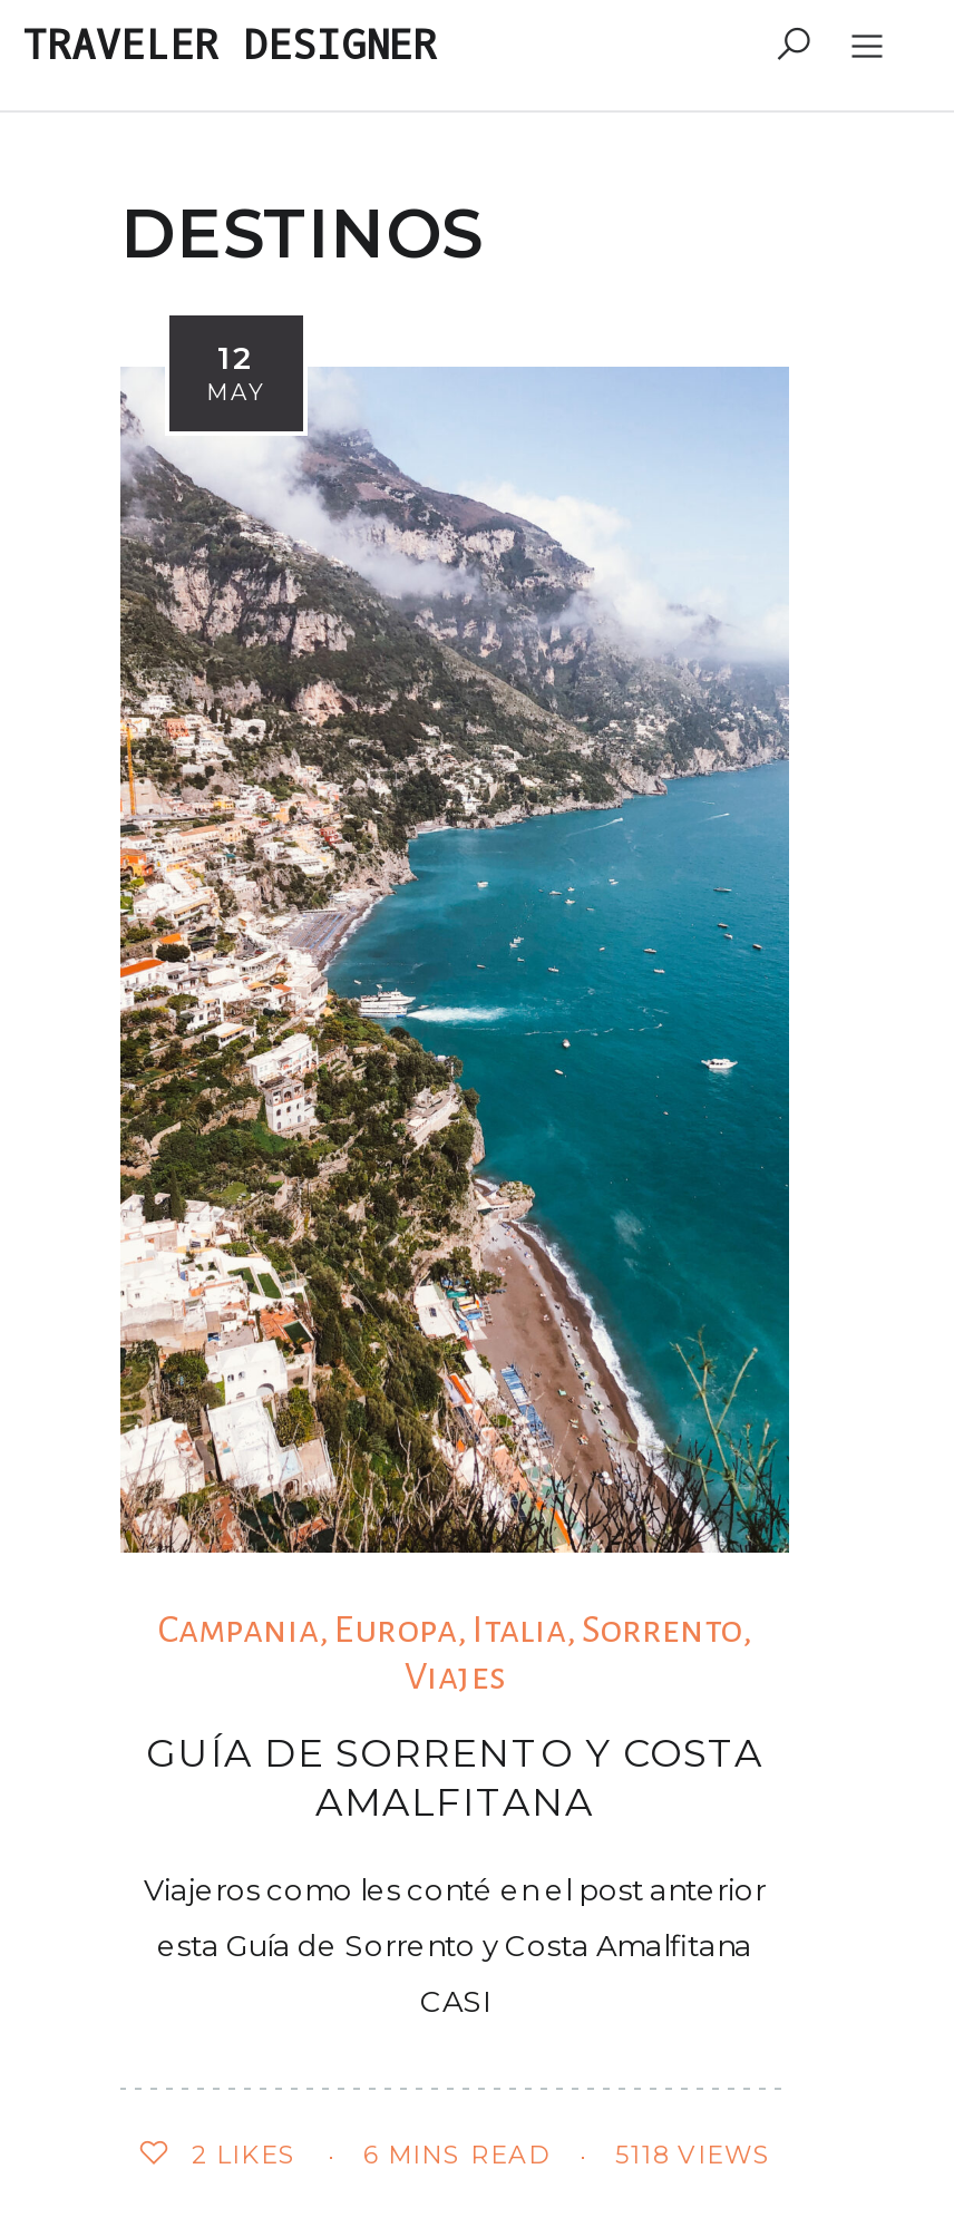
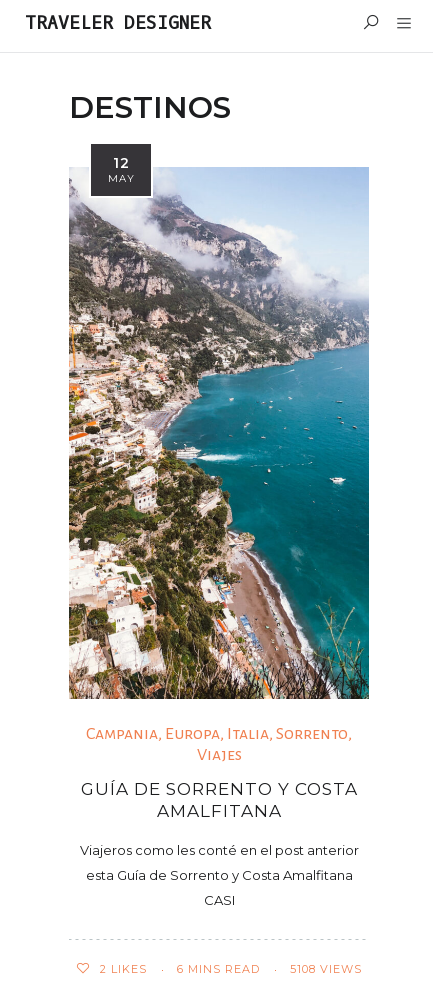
- 5118 VIEWS
+ 5108 VIEWS
